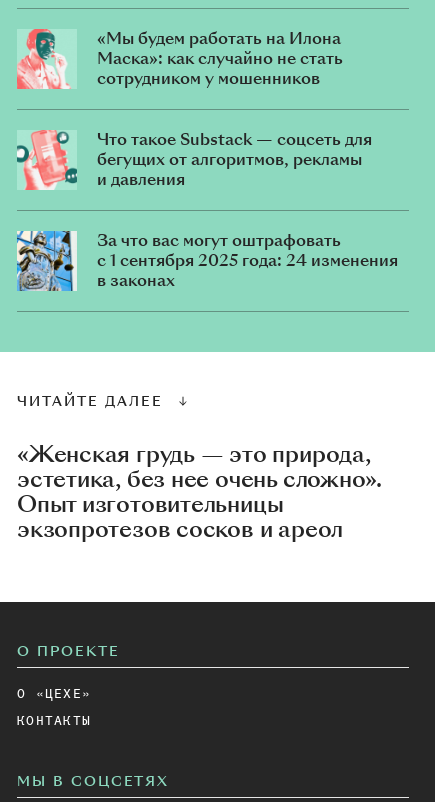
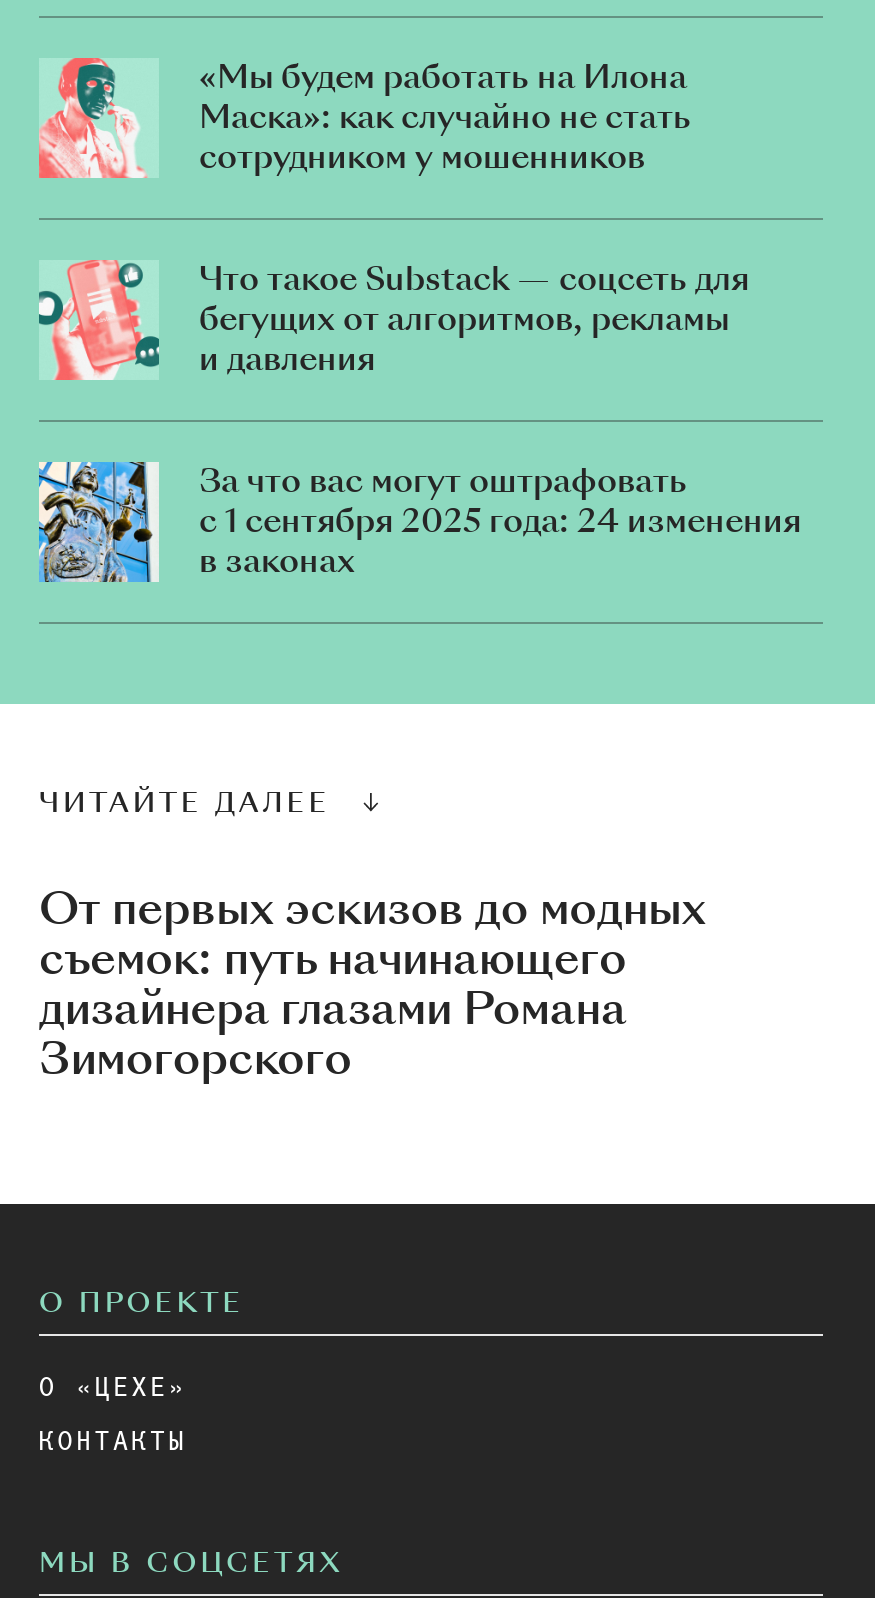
- «Женская грудь — это природа,
- эстетика, без нее очень сложно».
- Опыт изготовительницы
- экзопротезов сосков и ареол
+ От первых эскизов до модных
+ съемок: путь начинающего
+ дизайнера глазами Романа
+ Зимогорского
